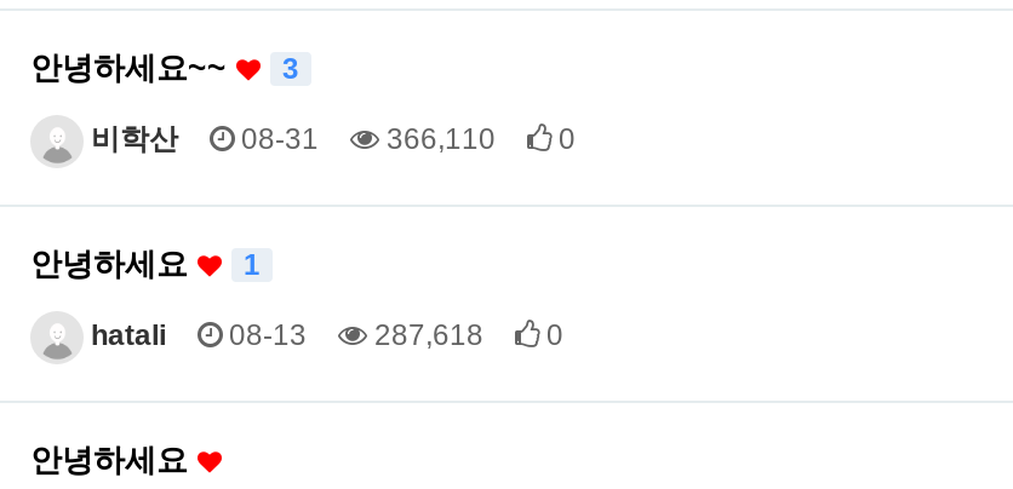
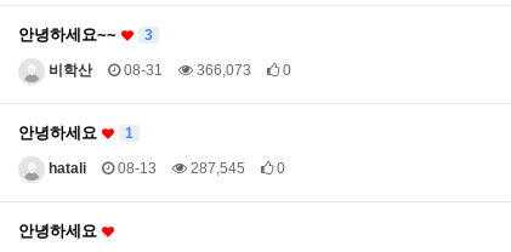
- 비학산 08-31 366,110 0
+ 비학산 08-31 366,073 0

- hatali 08-13 287,618 0
+ hatali 08-13 287,545 0
